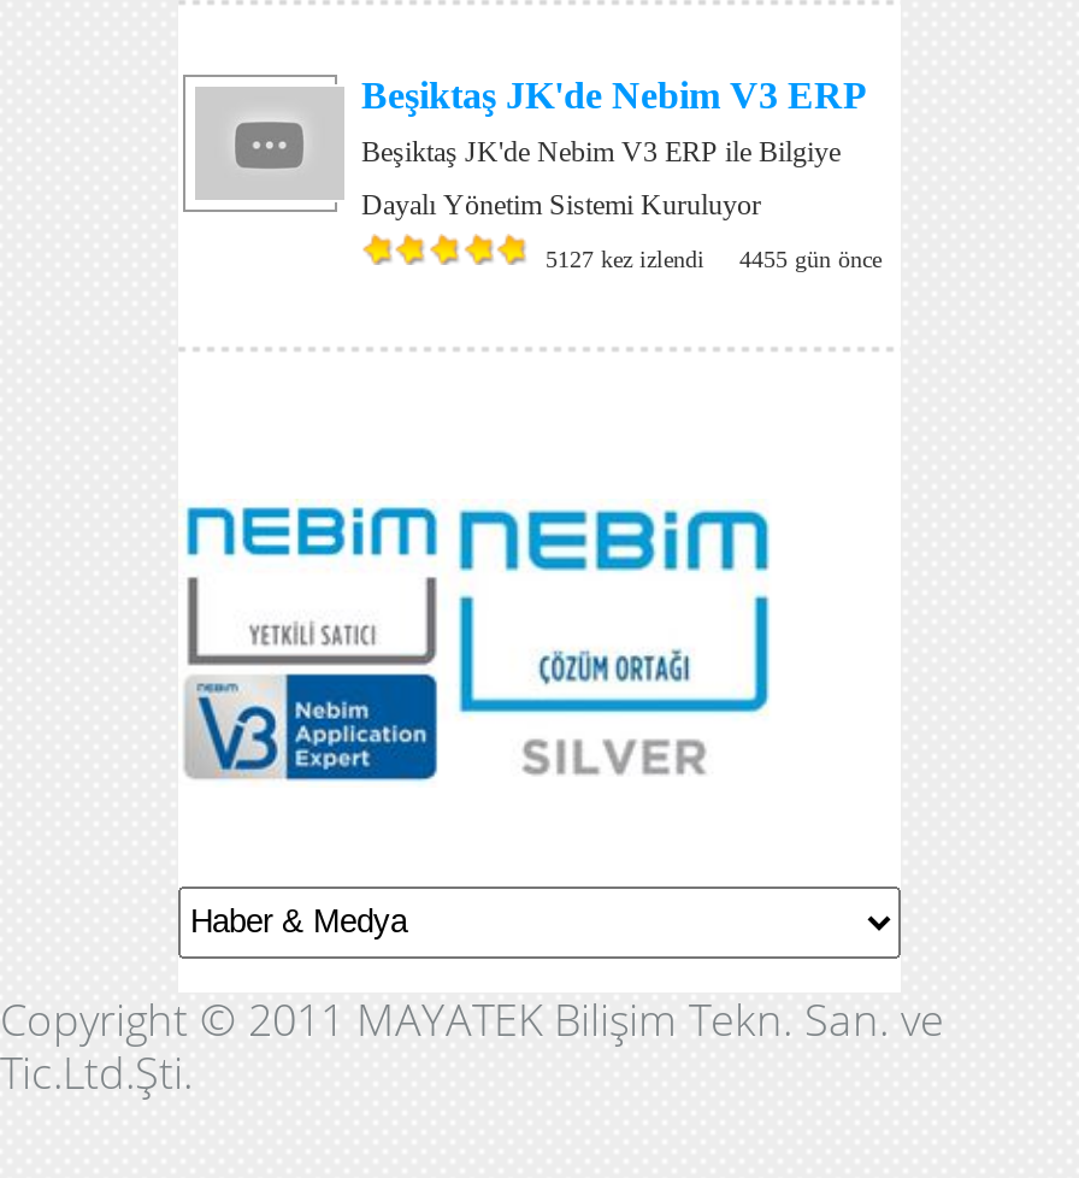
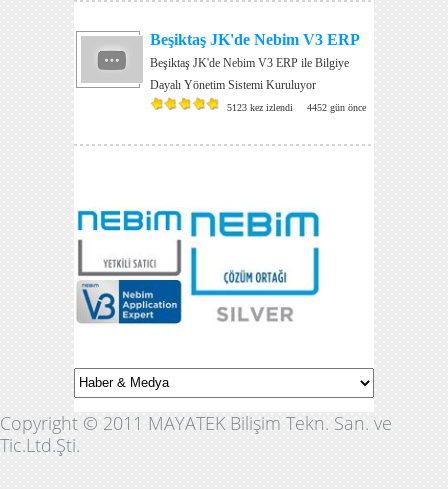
- 5127 kez izlendi
+ 5123 kez izlendi

- 4455 gün önce
+ 4452 gün önce
